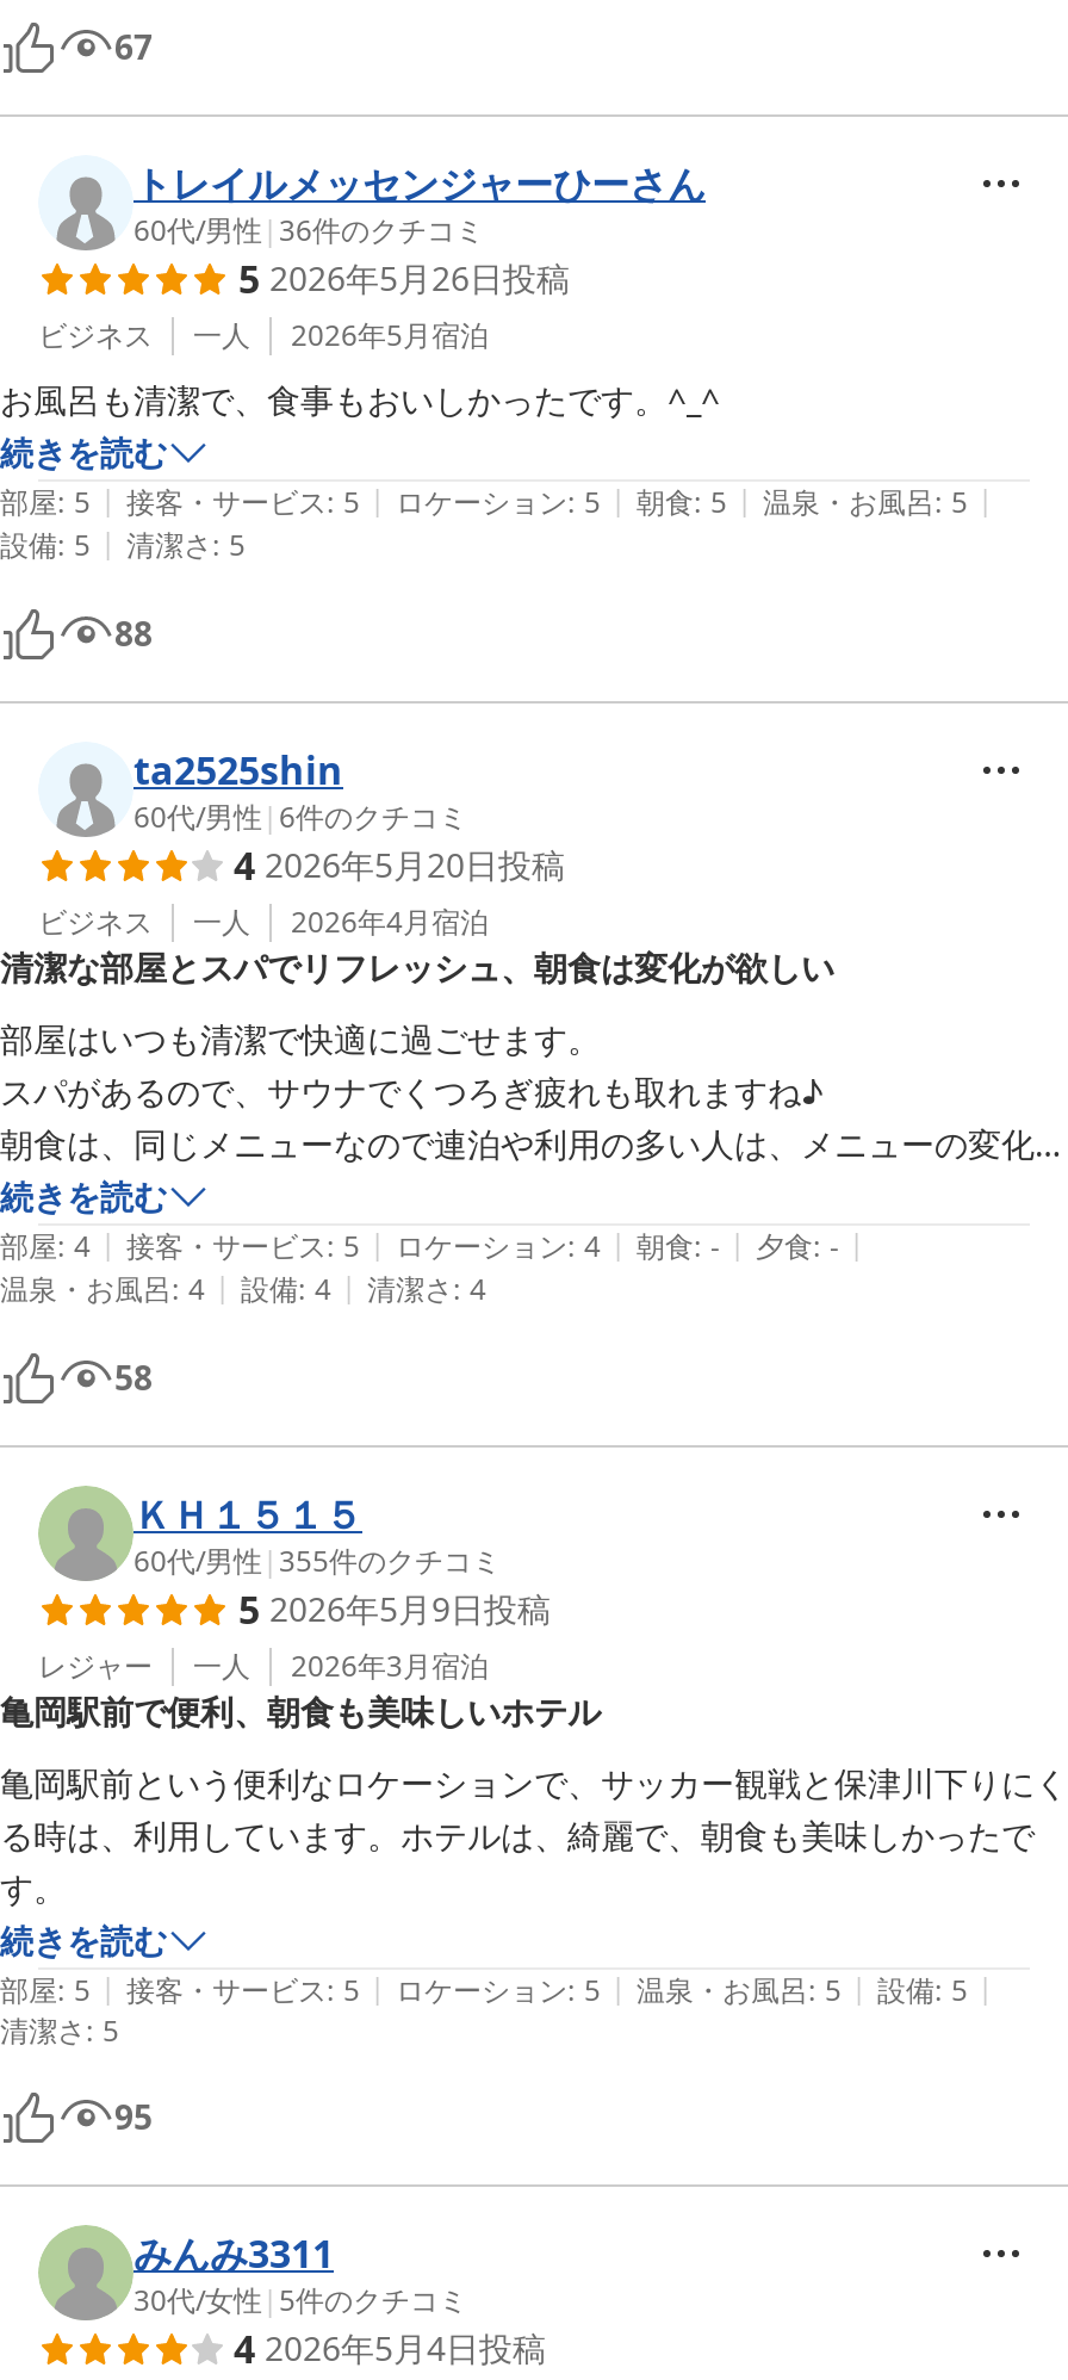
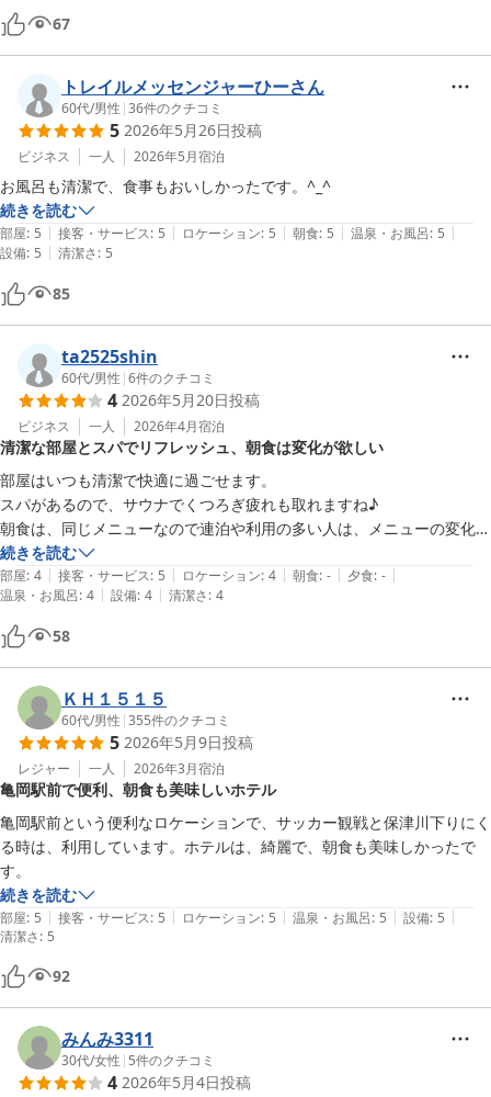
- 88
+ 85

- 95
+ 92
